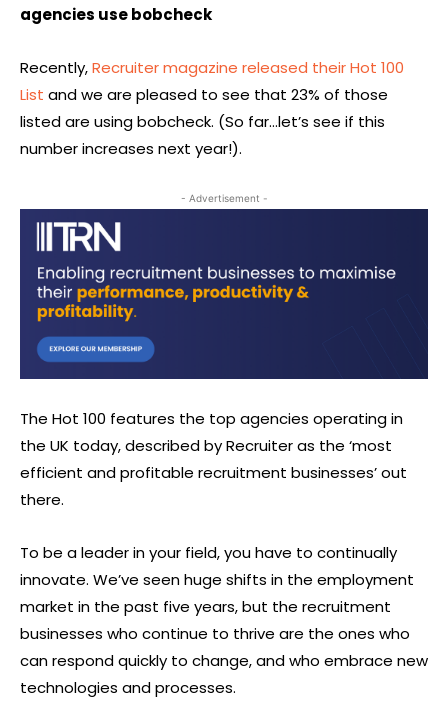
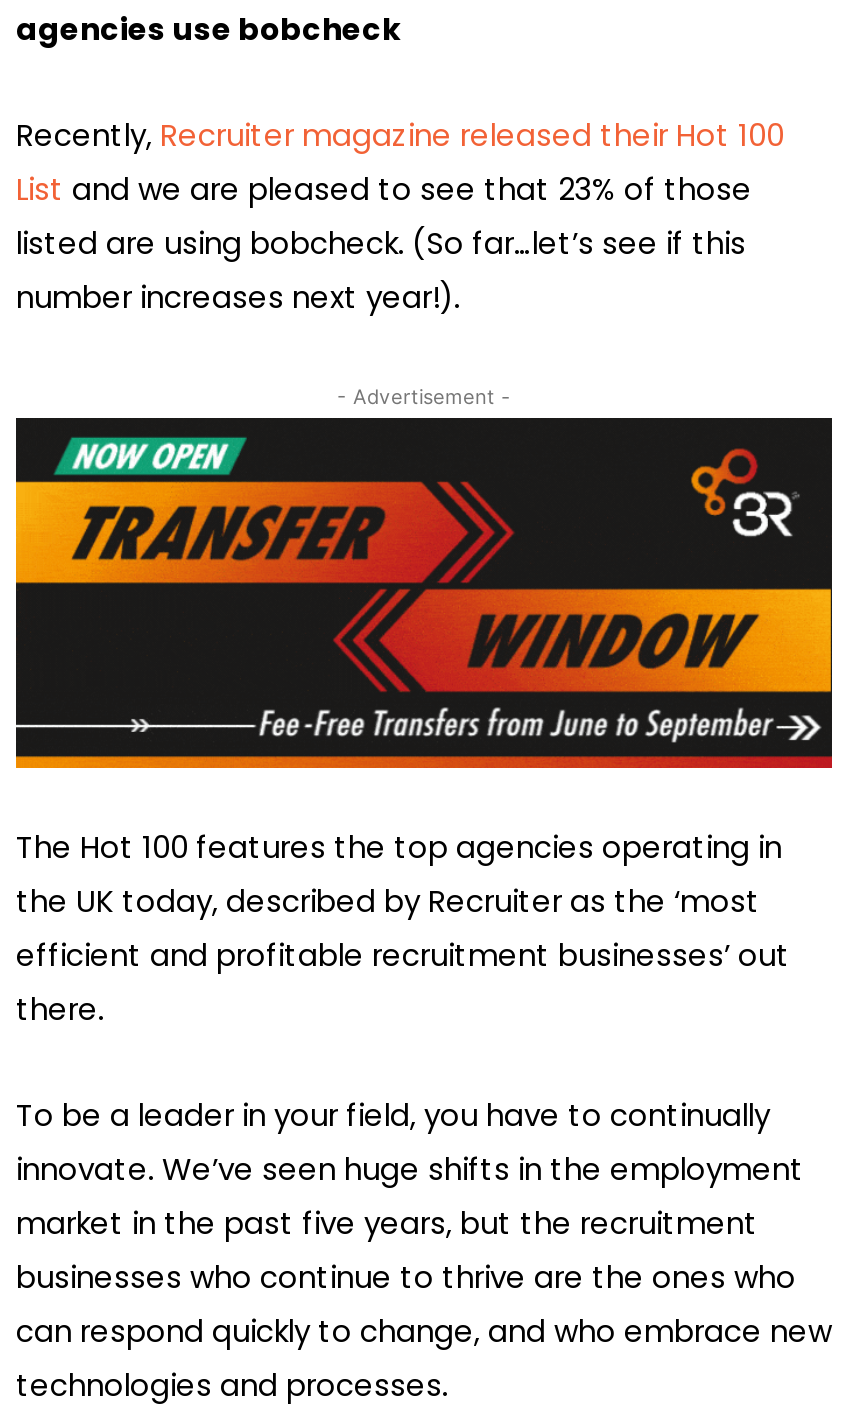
- [image]
+ [image]
